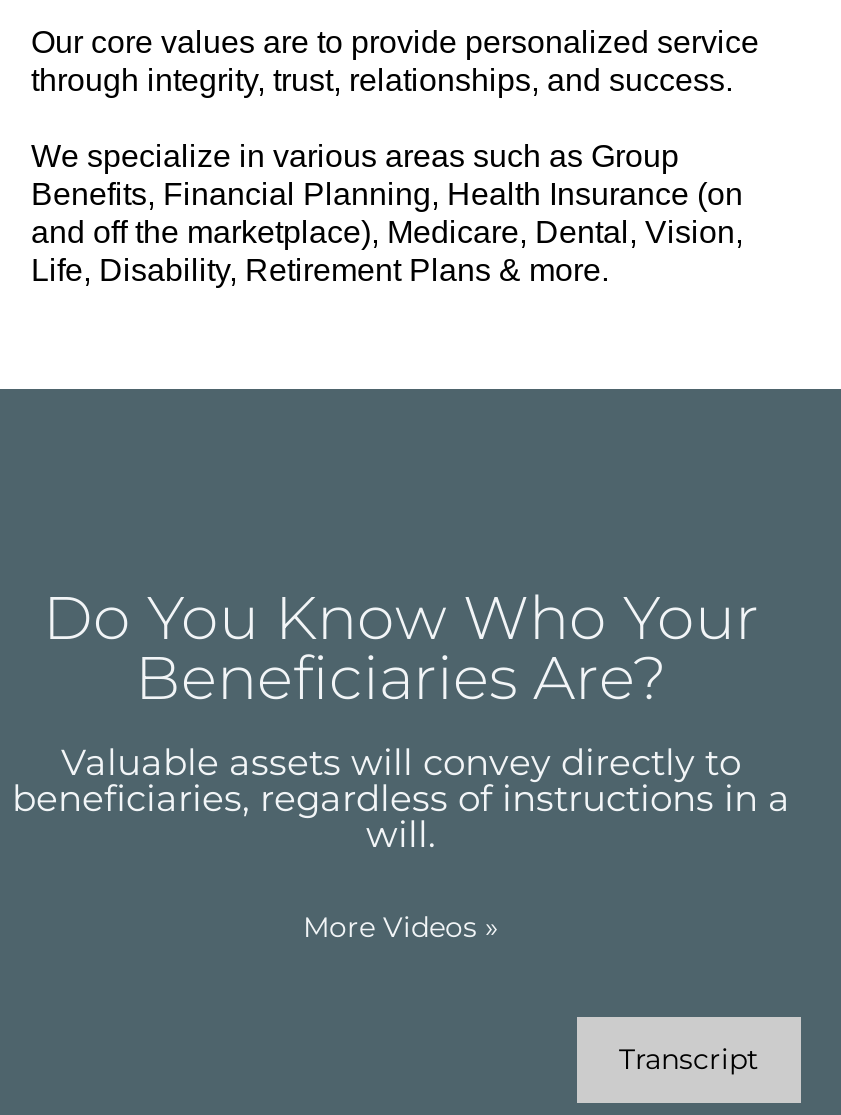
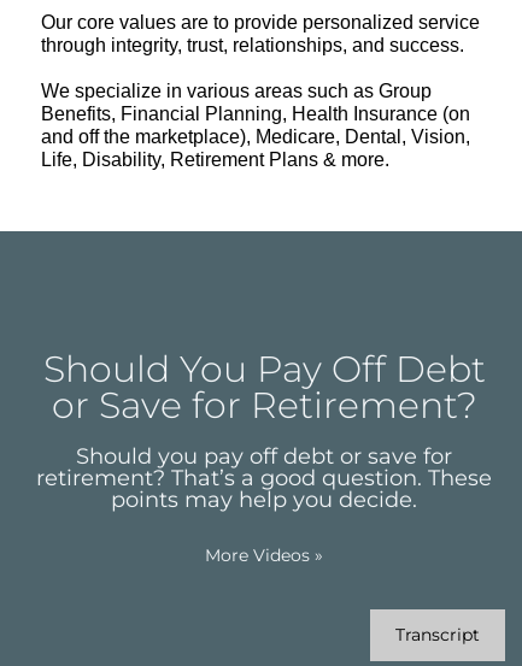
- Do You Know Who Your
- Beneficiaries Are?
- Valuable assets will convey directly to
- beneficiaries, regardless of instructions in a
- will.
+ Should You Pay Off Debt
+ or Save for Retirement?
+ Should you pay off debt or save for
+ retirement? That’s a good question. These
+ points may help you decide.
